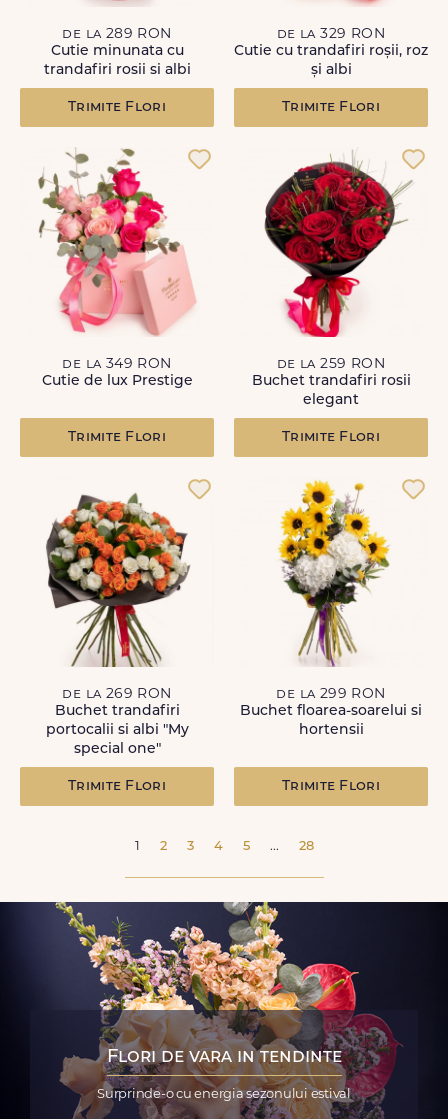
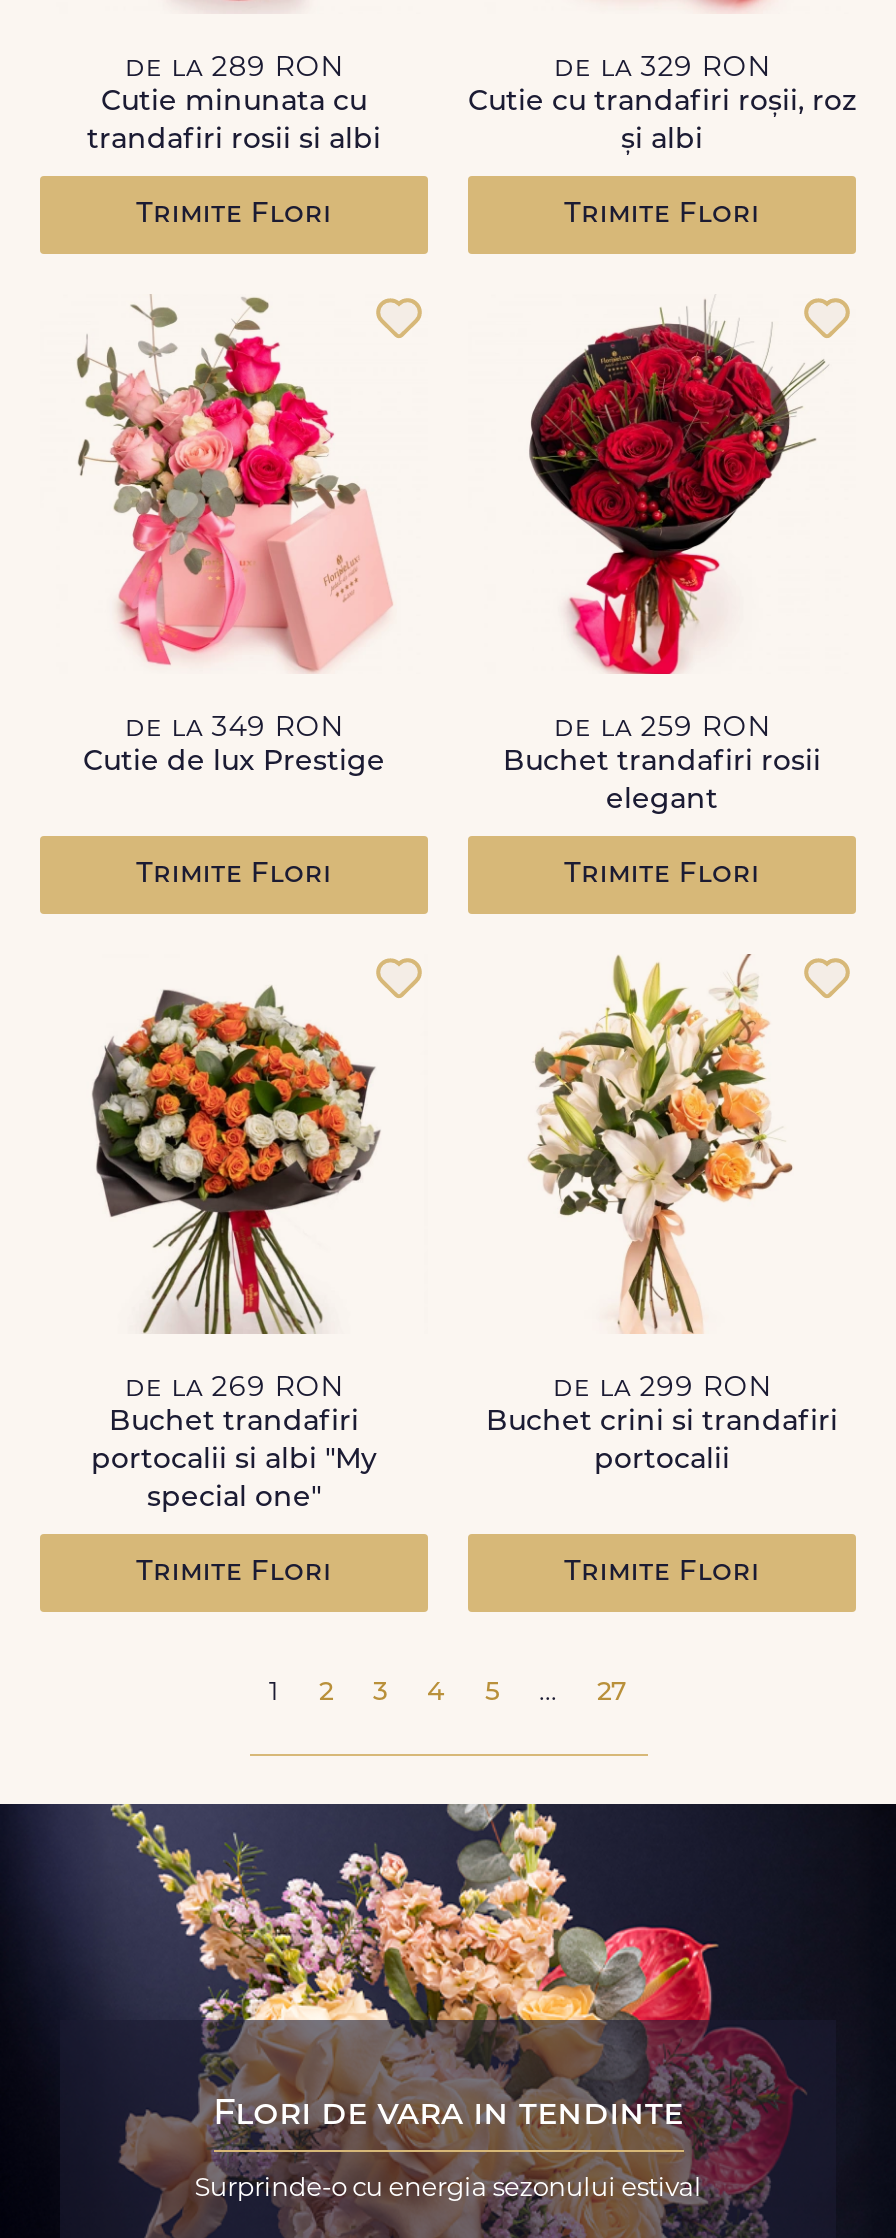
- [image]
- Buchet floarea-soarelui si
- hortensii
+ [image]
+ Buchet crini si trandafiri
+ portocalii

- 28
+ 27
